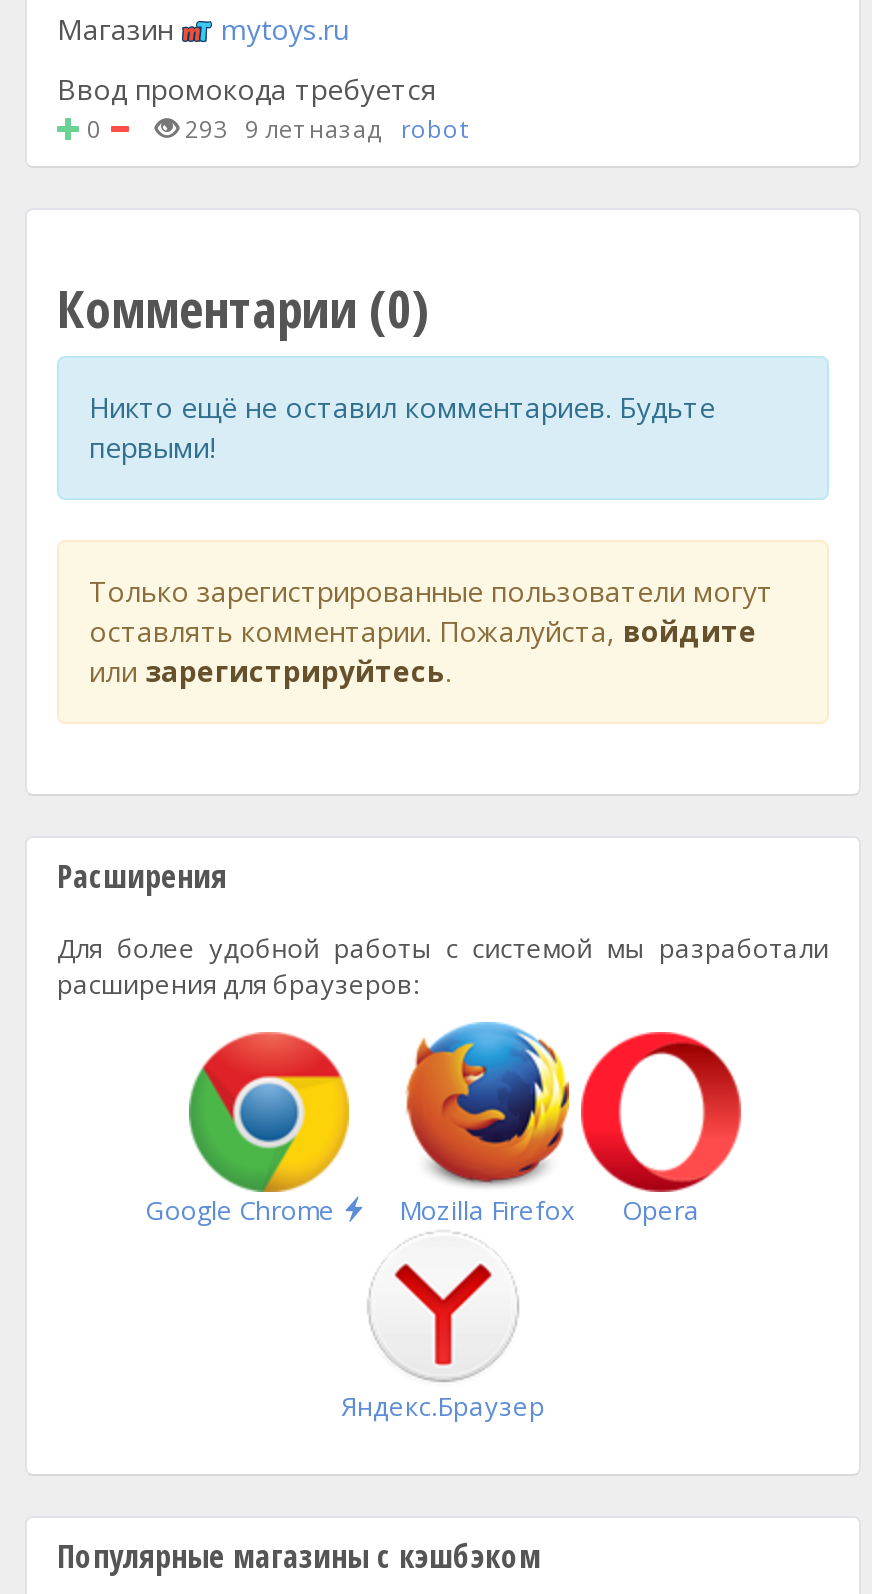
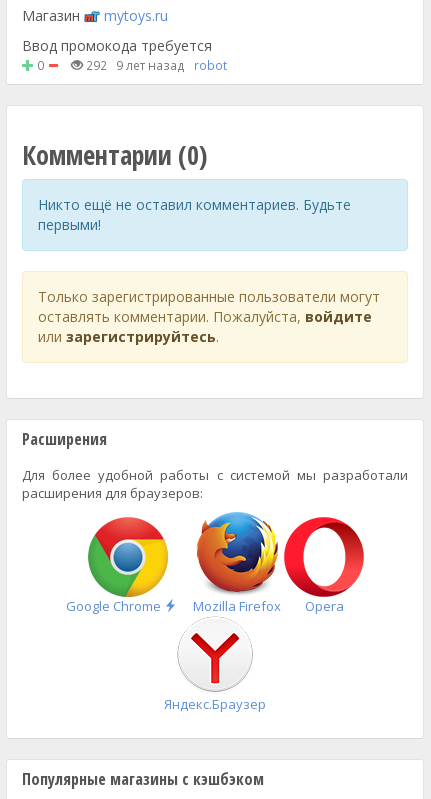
- 293 9 лет назад robot
+ 292 9 лет назад robot
